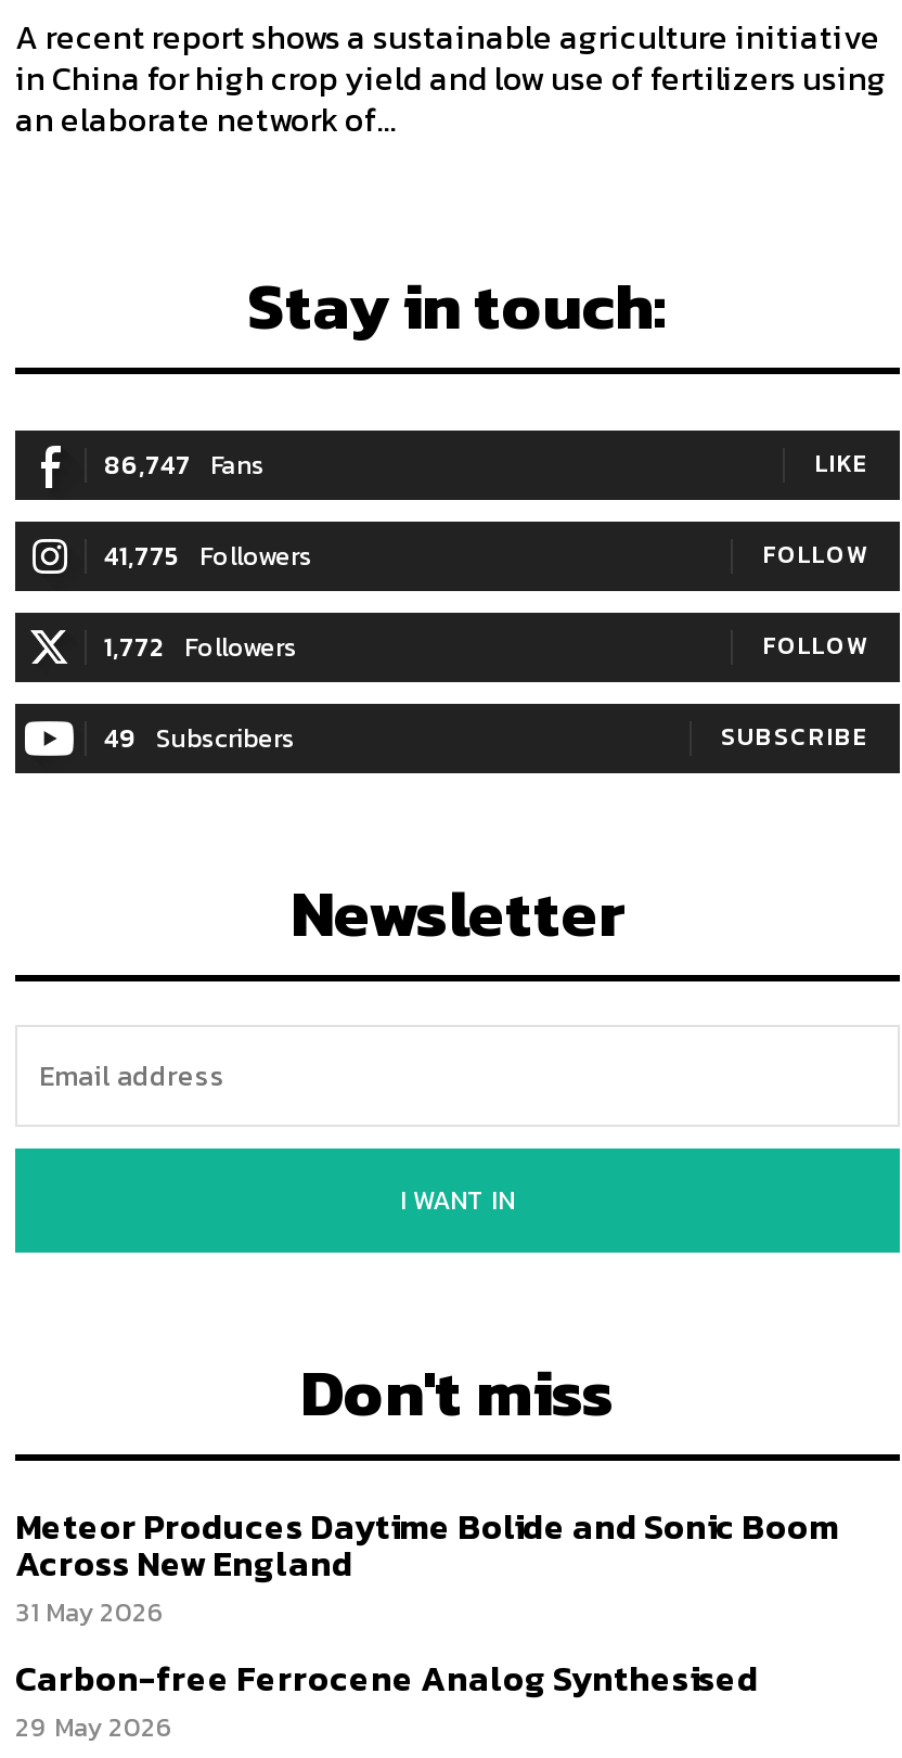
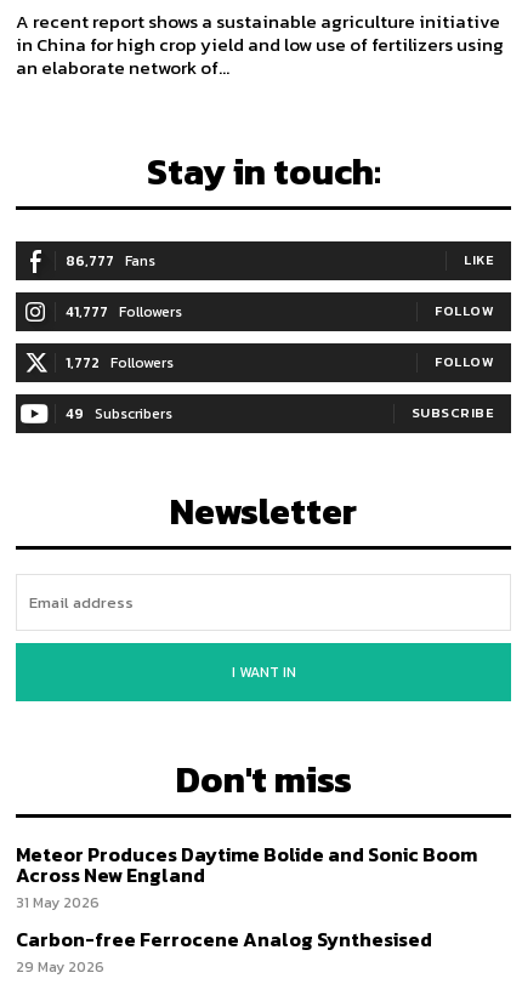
- 86,747 Fans
+ 86,777 Fans

- 41,775 Followers
+ 41,777 Followers
